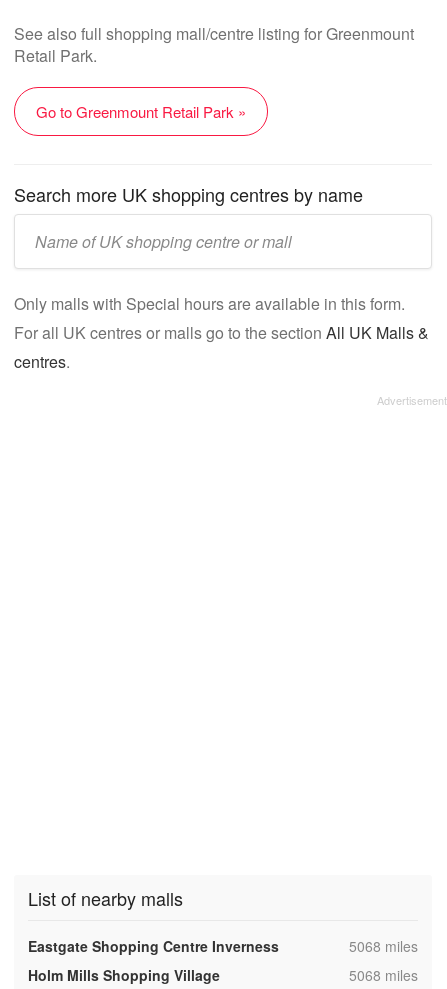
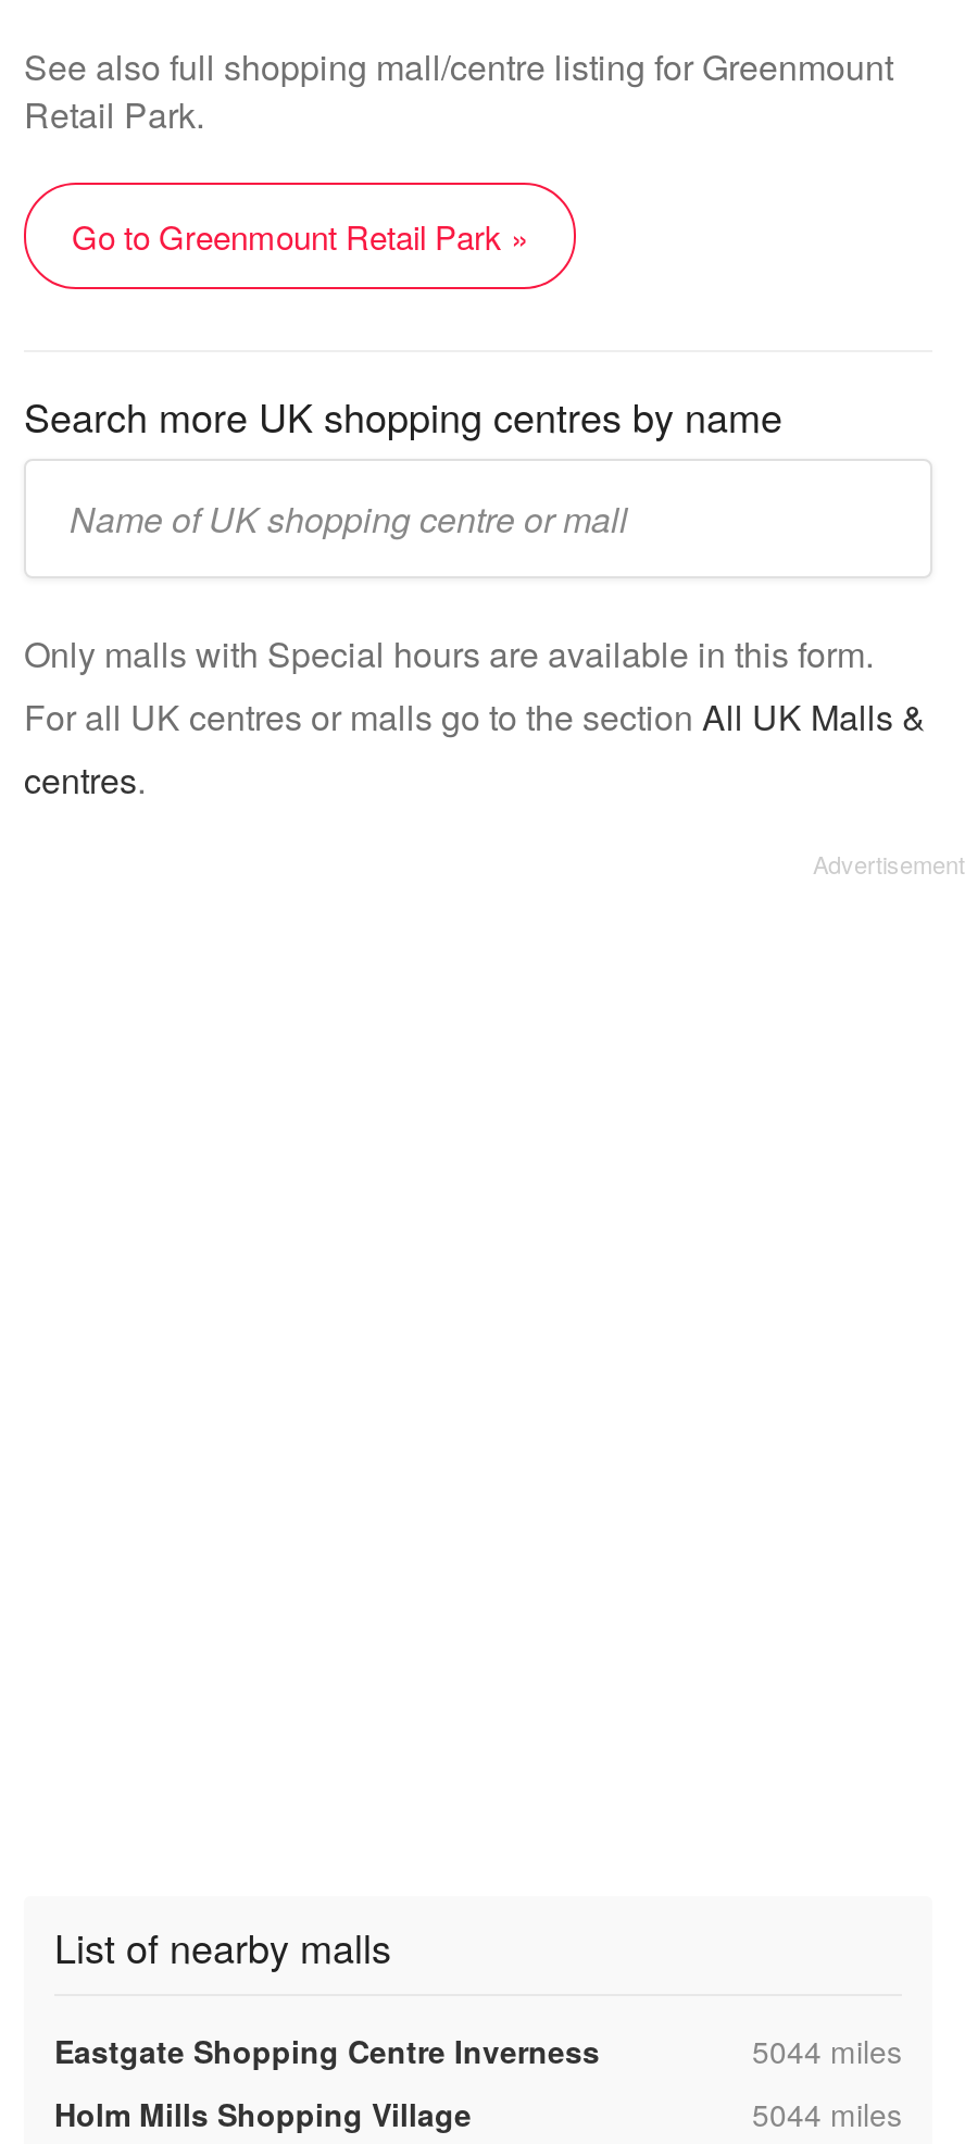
- 5068 miles
+ 5044 miles

- 5068 miles
+ 5044 miles
